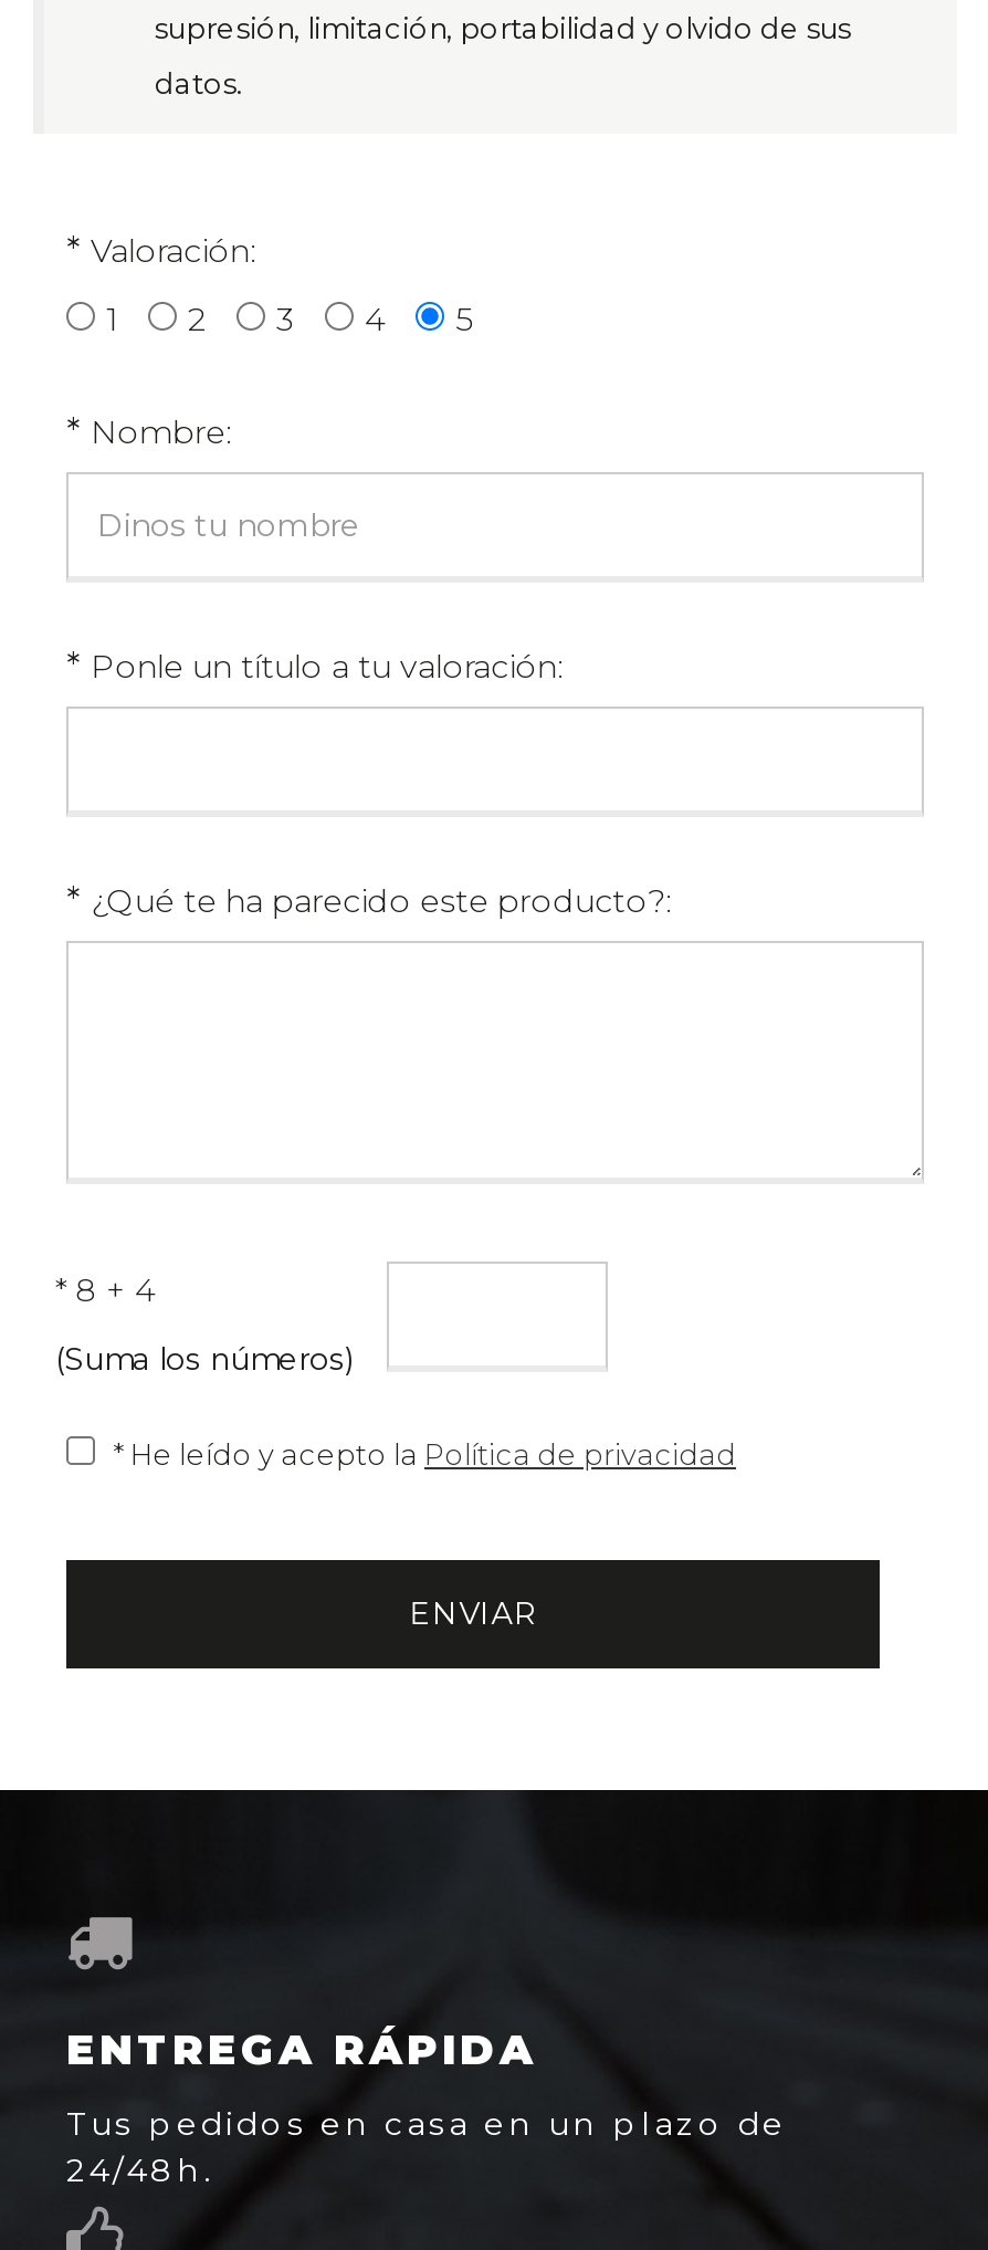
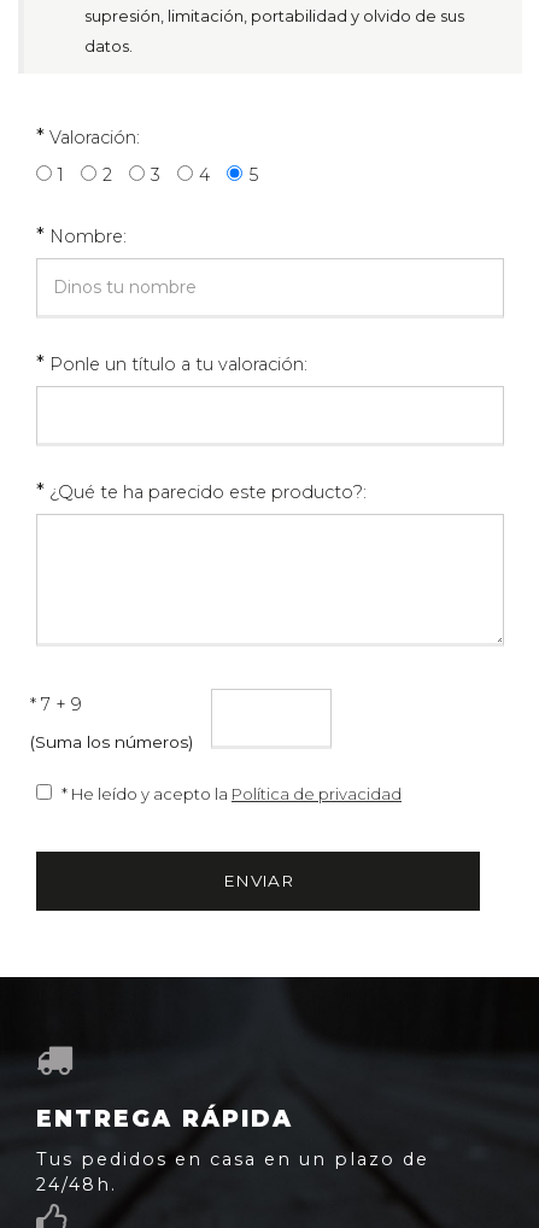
- * 8 + 4
+ * 7 + 9
